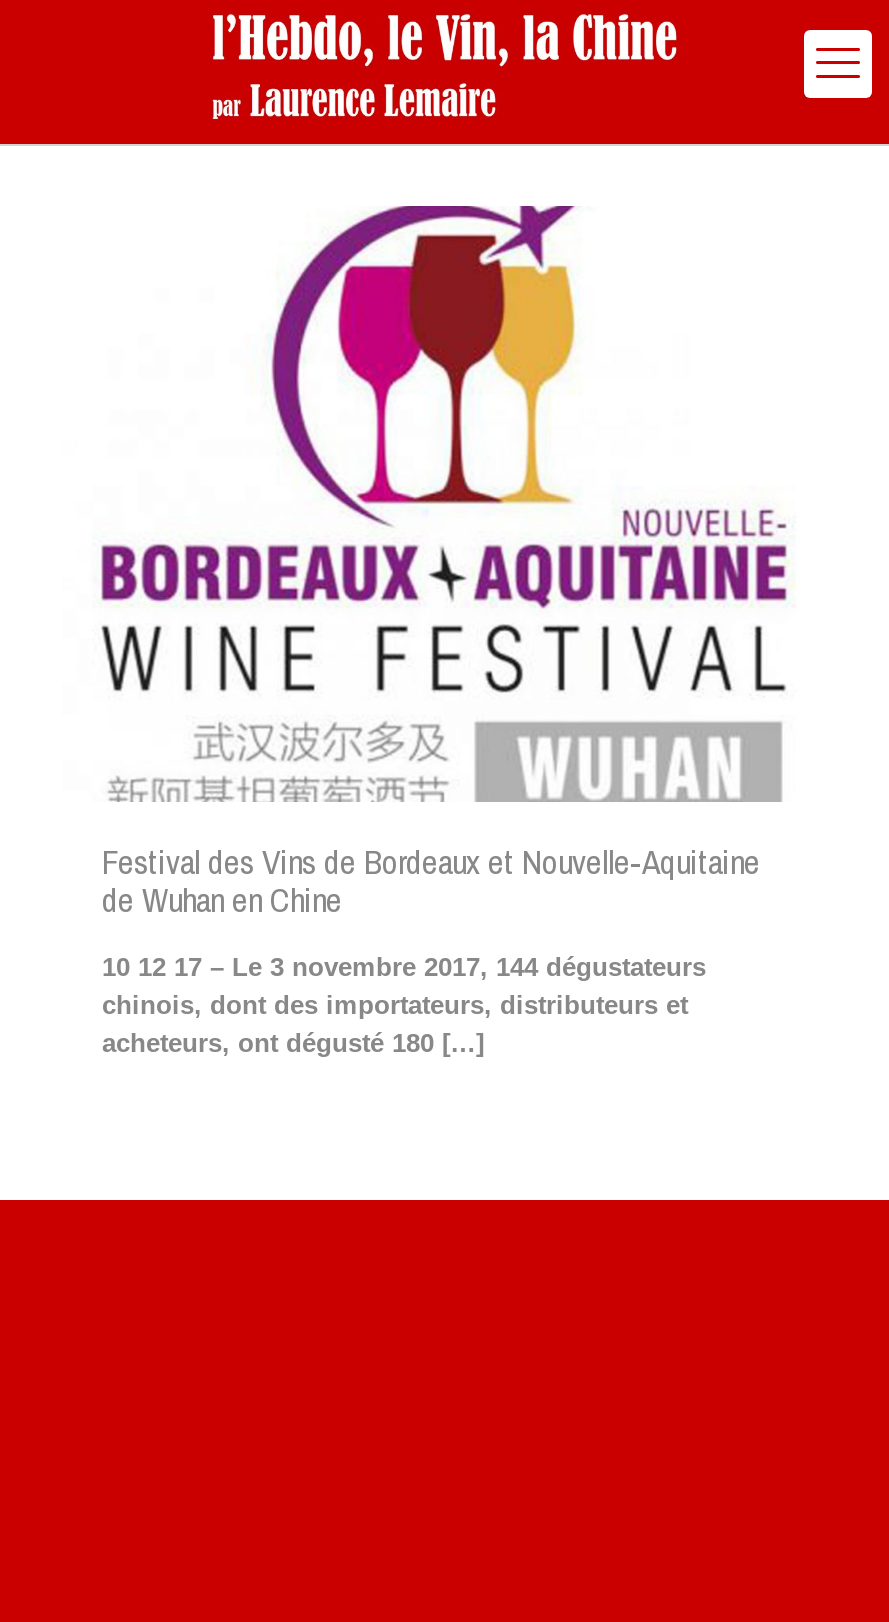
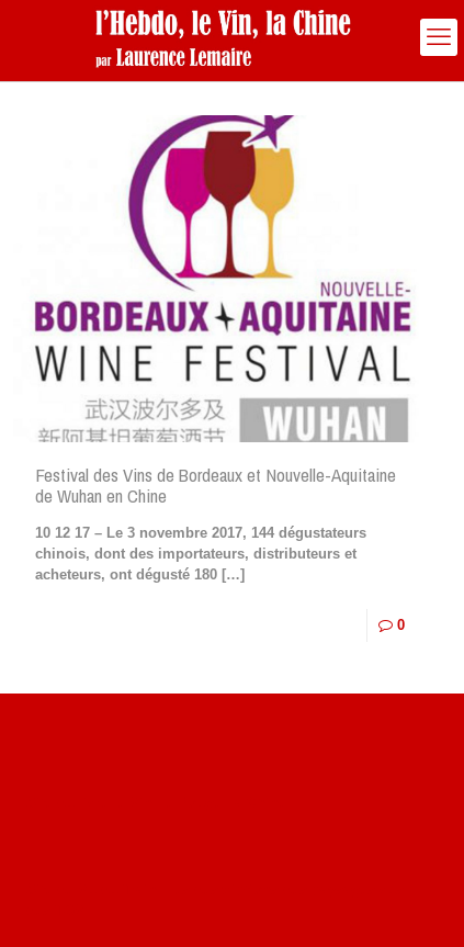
+ 0
